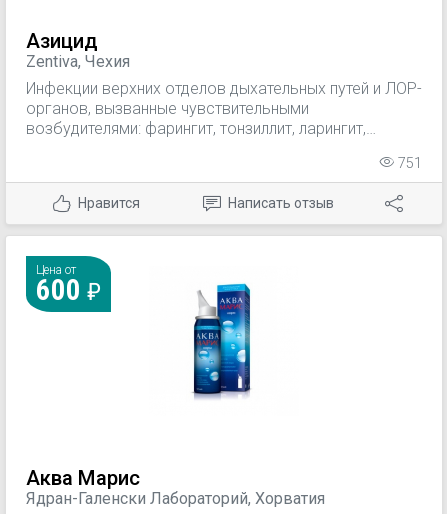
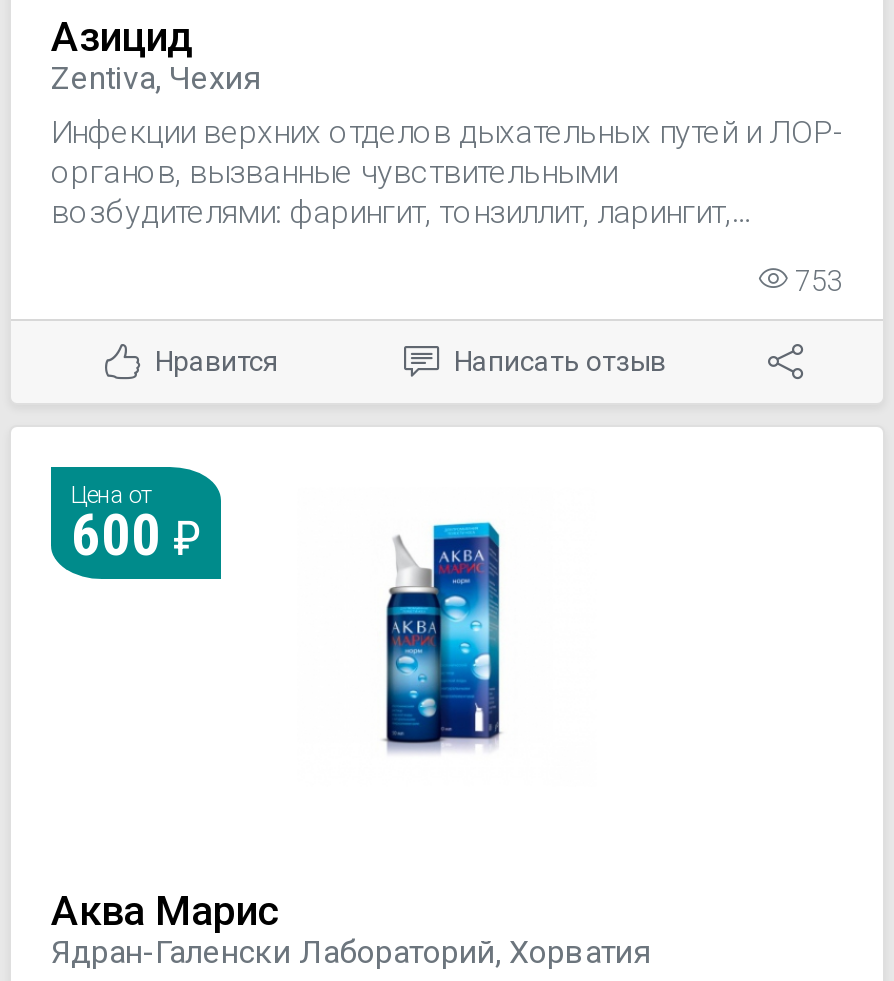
- 751
+ 753
